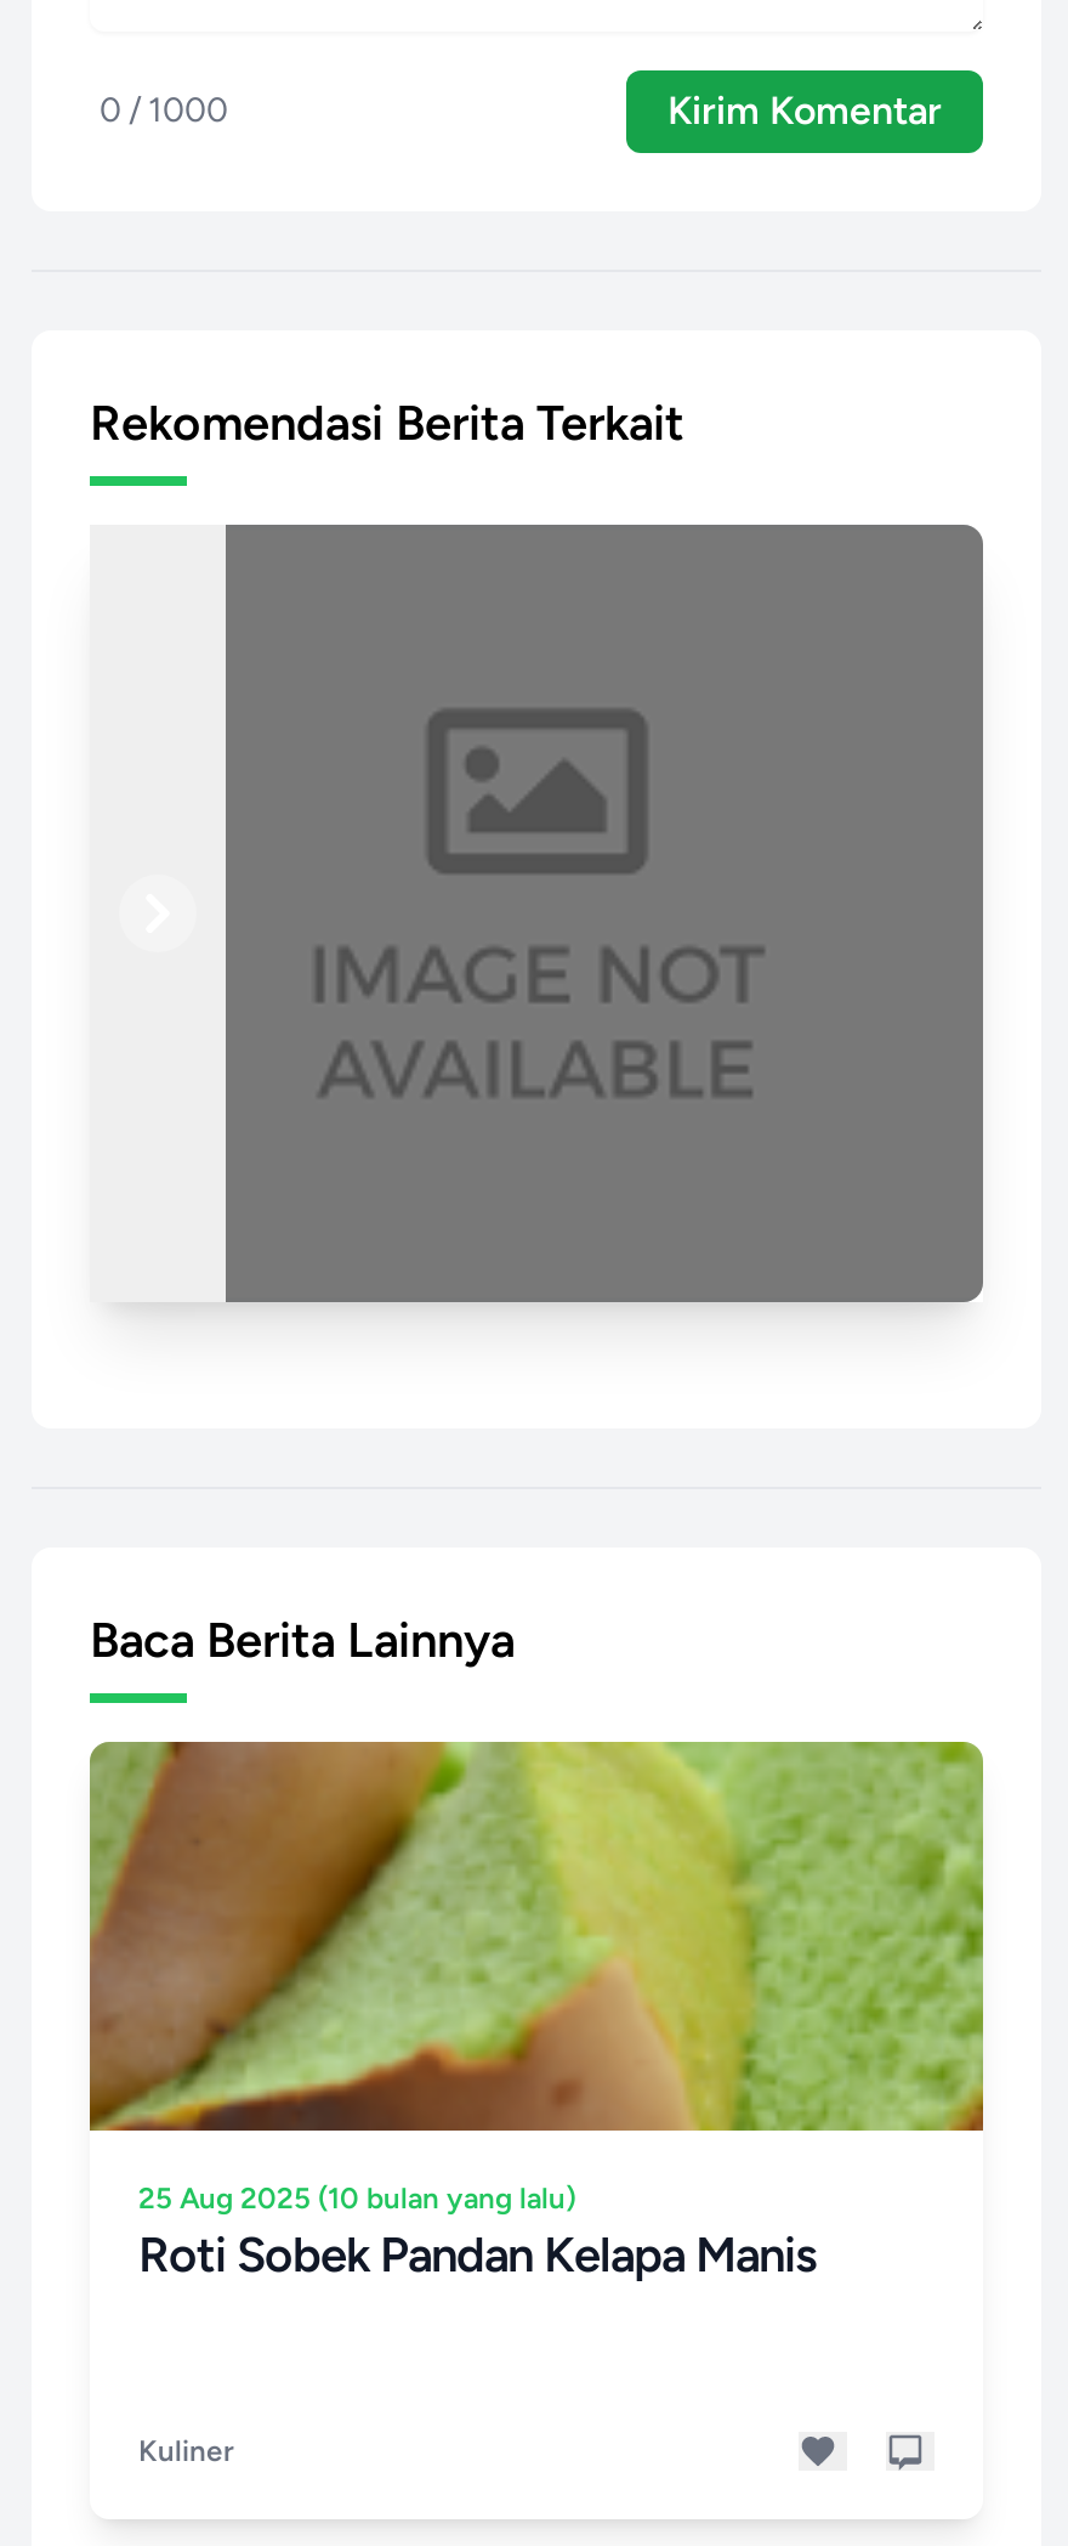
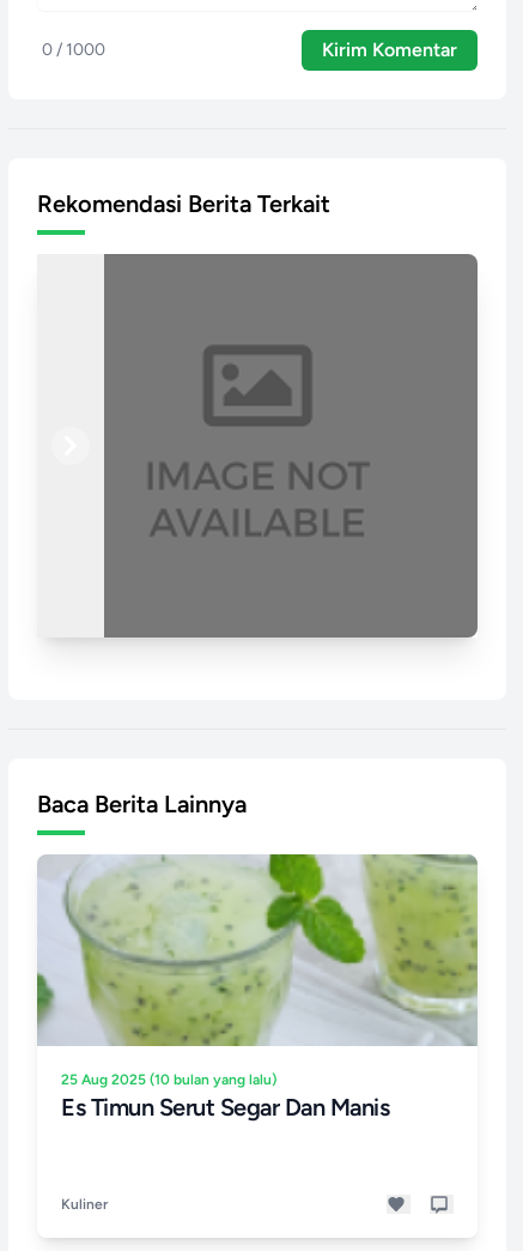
- [image]
- Roti Sobek Pandan Kelapa Manis
+ [image]
+ Es Timun Serut Segar Dan Manis
